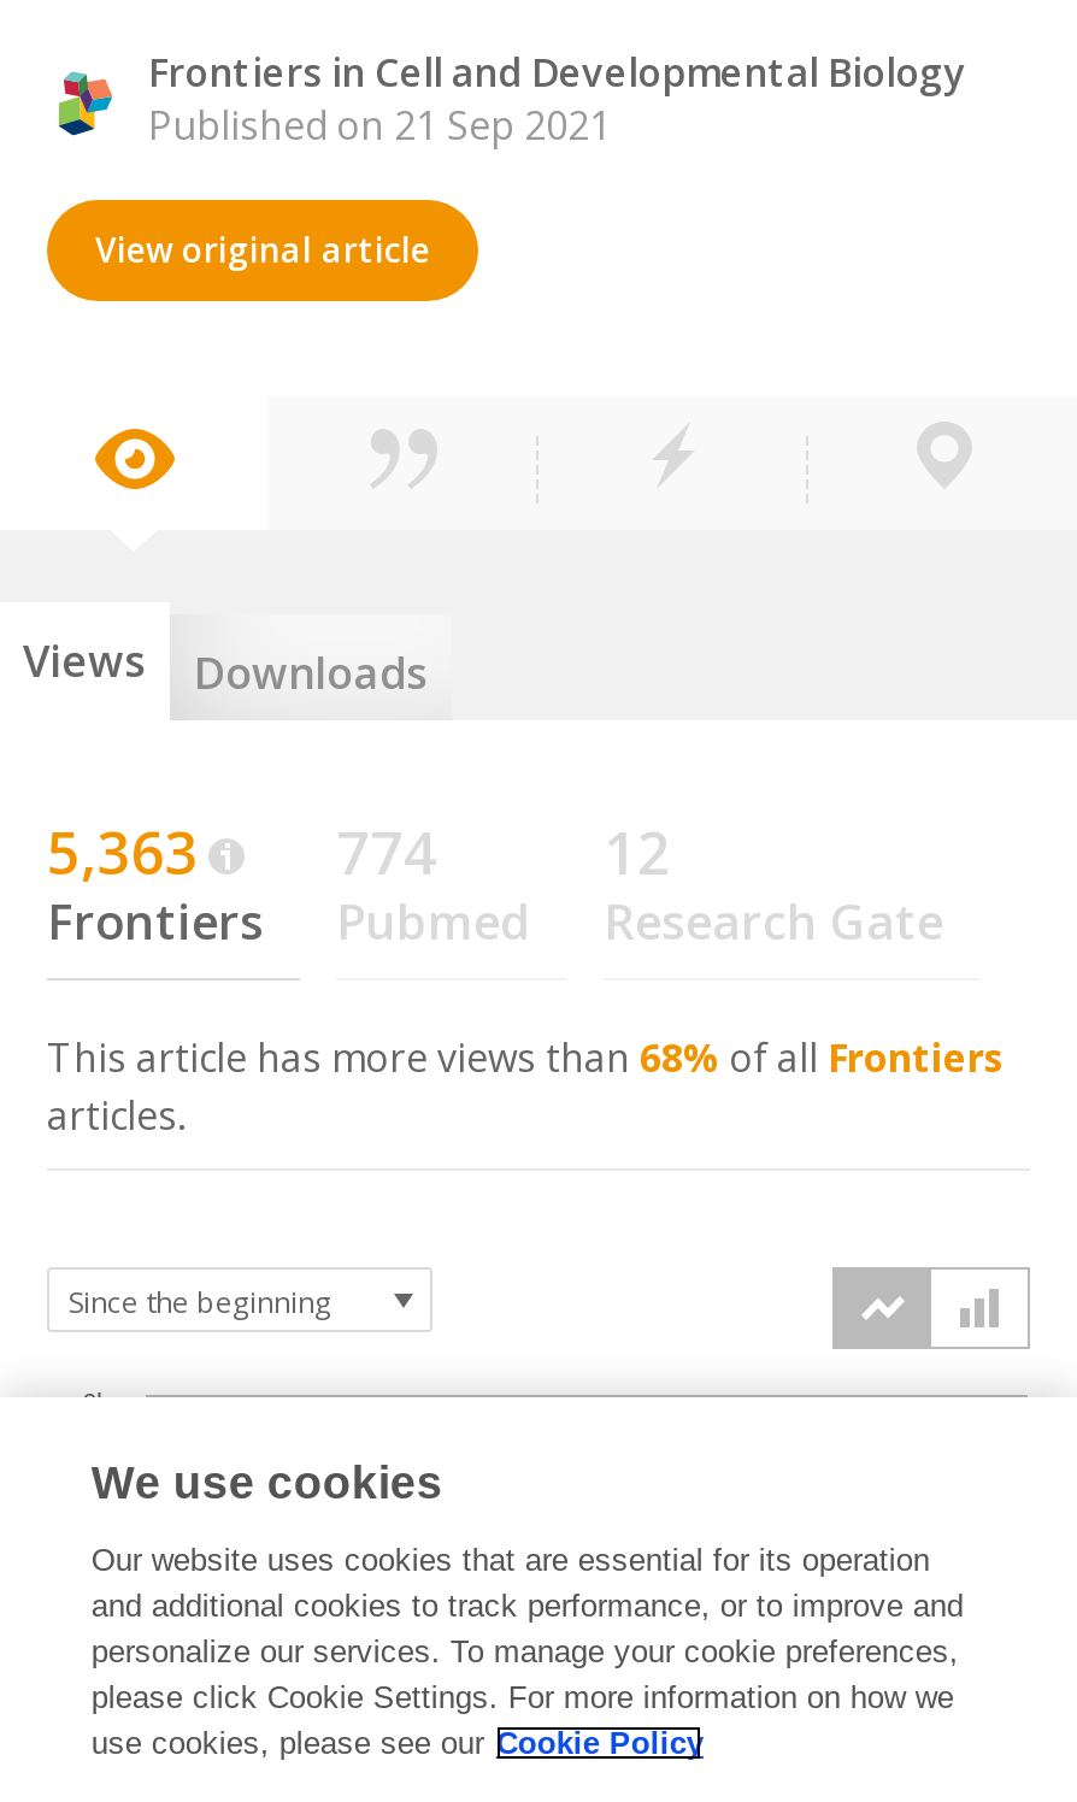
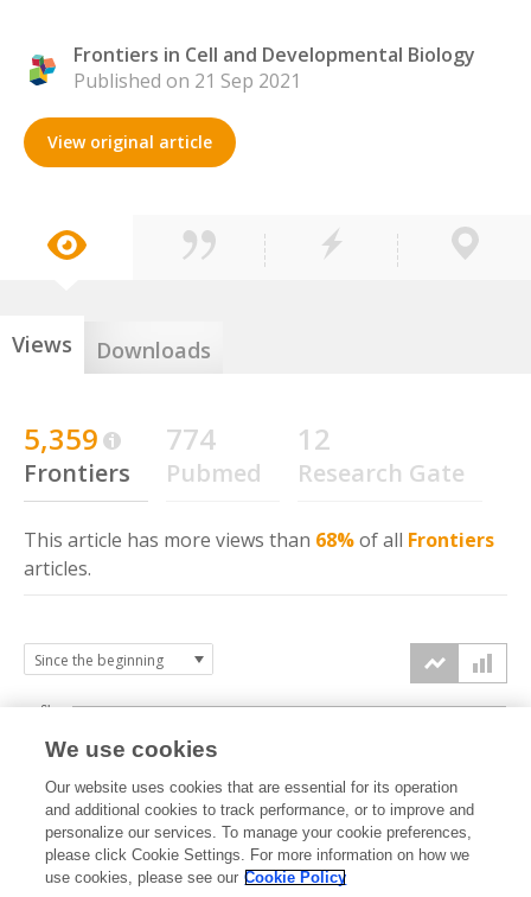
- 5,363
+ 5,359
